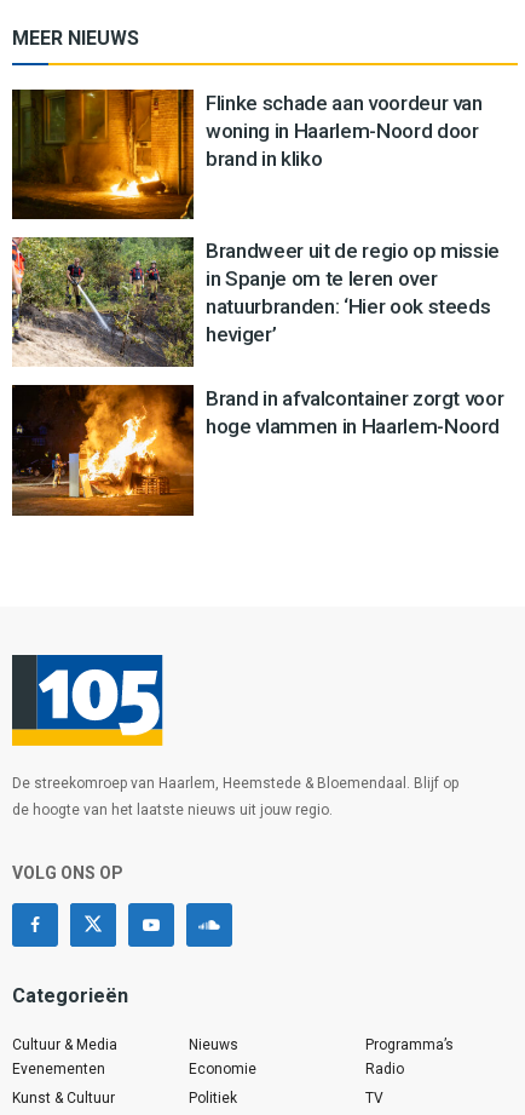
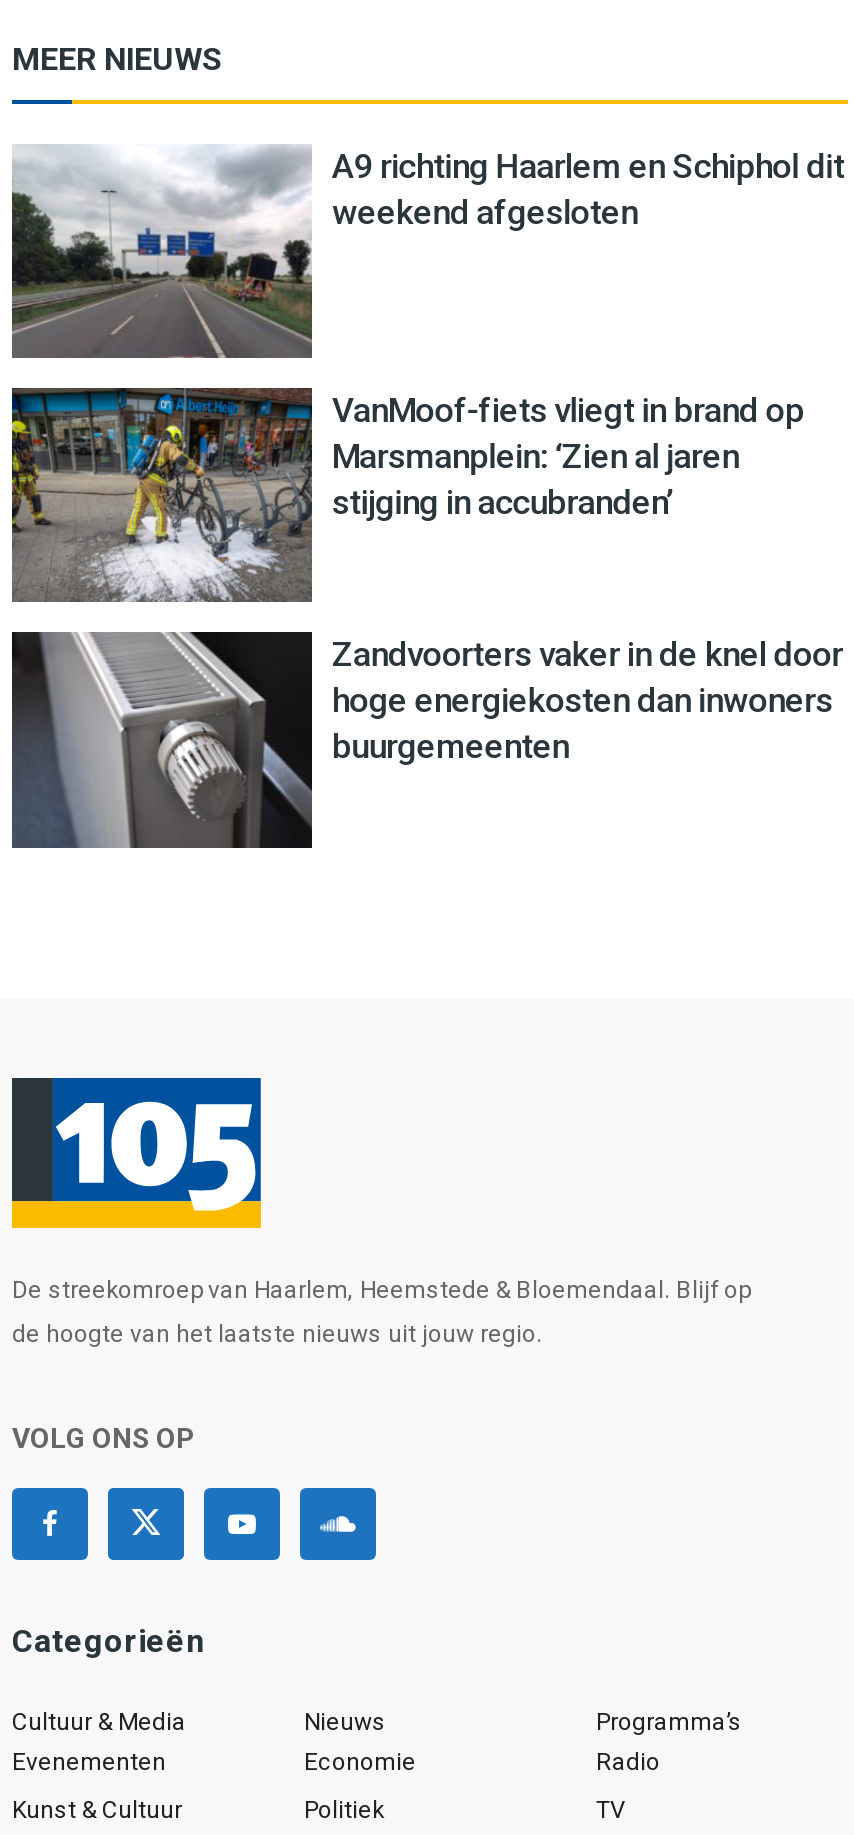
- [image]
- Flinke schade aan voordeur van
- woning in Haarlem-Noord door
- brand in kliko
+ [image]
+ A9 richting Haarlem en Schiphol dit
+ weekend afgesloten

- [image]
- Brandweer uit de regio op missie
- in Spanje om te leren over
- natuurbranden: ‘Hier ook steeds
- heviger’
+ [image]
+ VanMoof-fiets vliegt in brand op
+ Marsmanplein: ‘Zien al jaren
+ stijging in accubranden’

- [image]
- Brand in afvalcontainer zorgt voor
- hoge vlammen in Haarlem-Noord
+ [image]
+ Zandvoorters vaker in de knel door
+ hoge energiekosten dan inwoners
+ buurgemeenten
